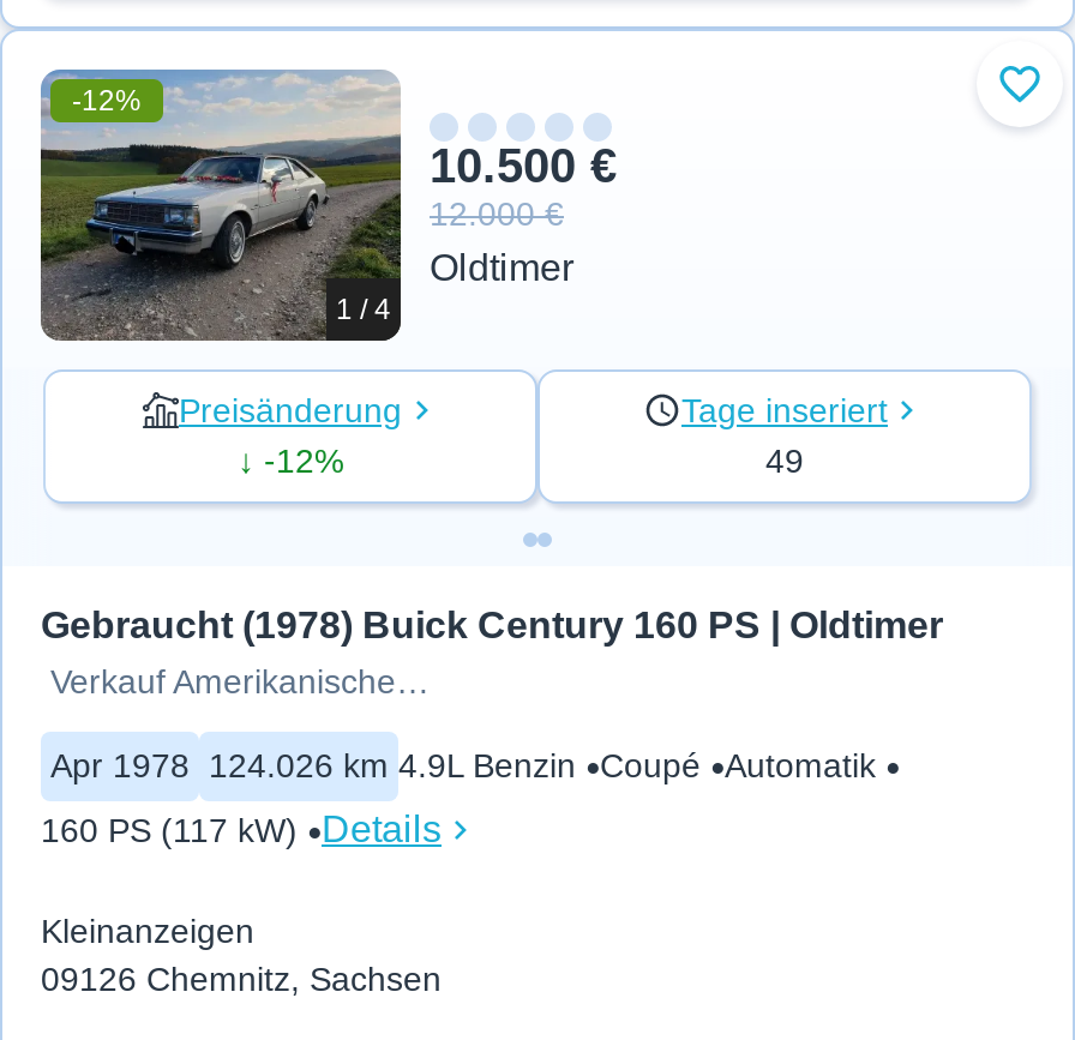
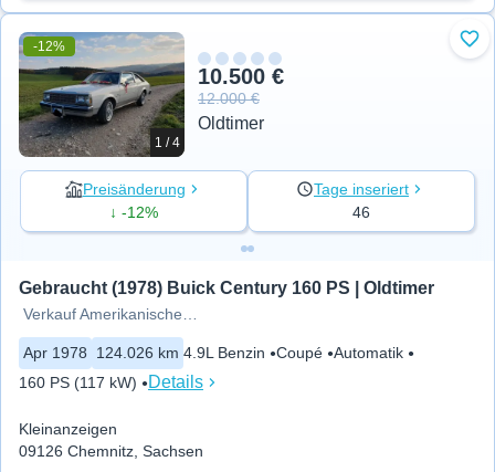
- 49
+ 46
